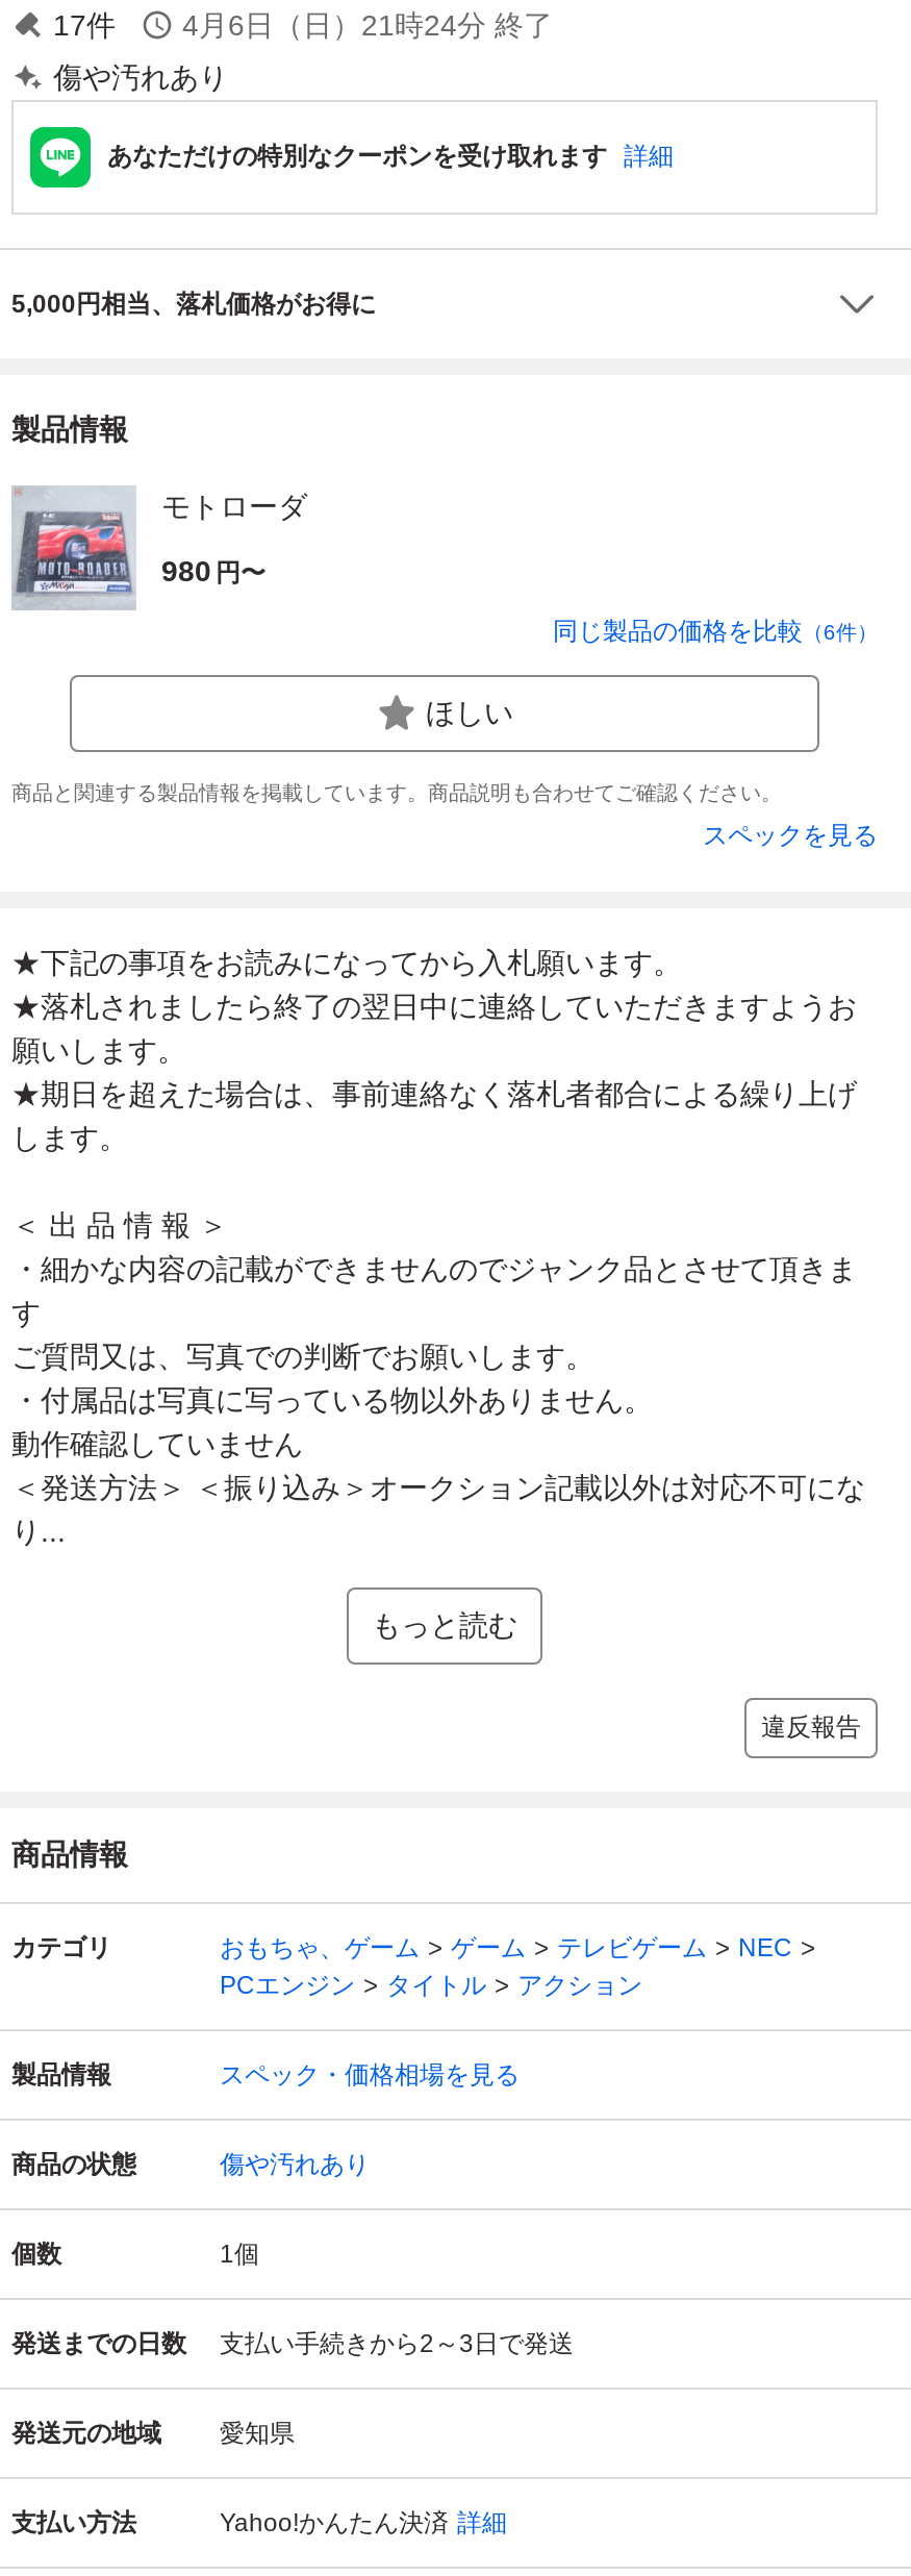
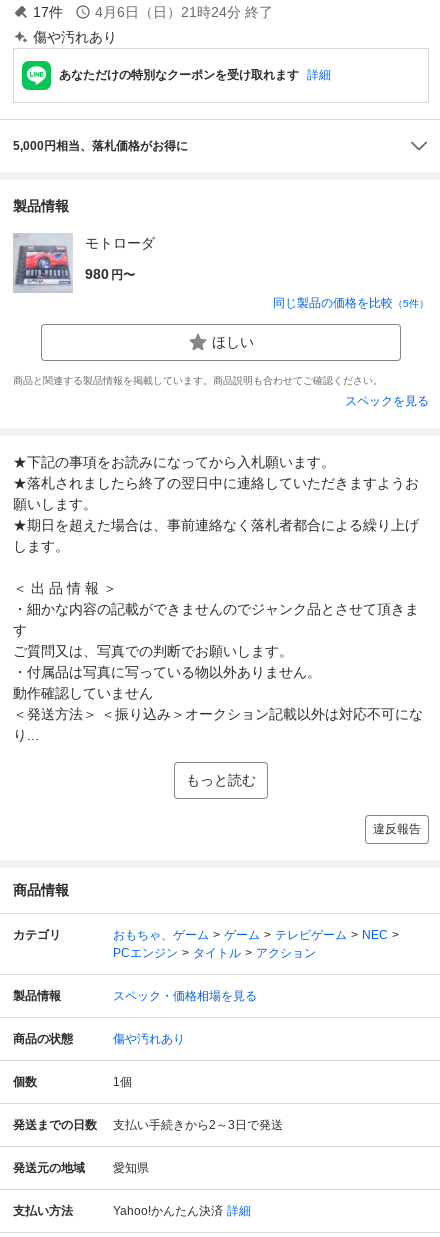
- 同じ製品の価格を比較（6件）
+ 同じ製品の価格を比較（5件）
